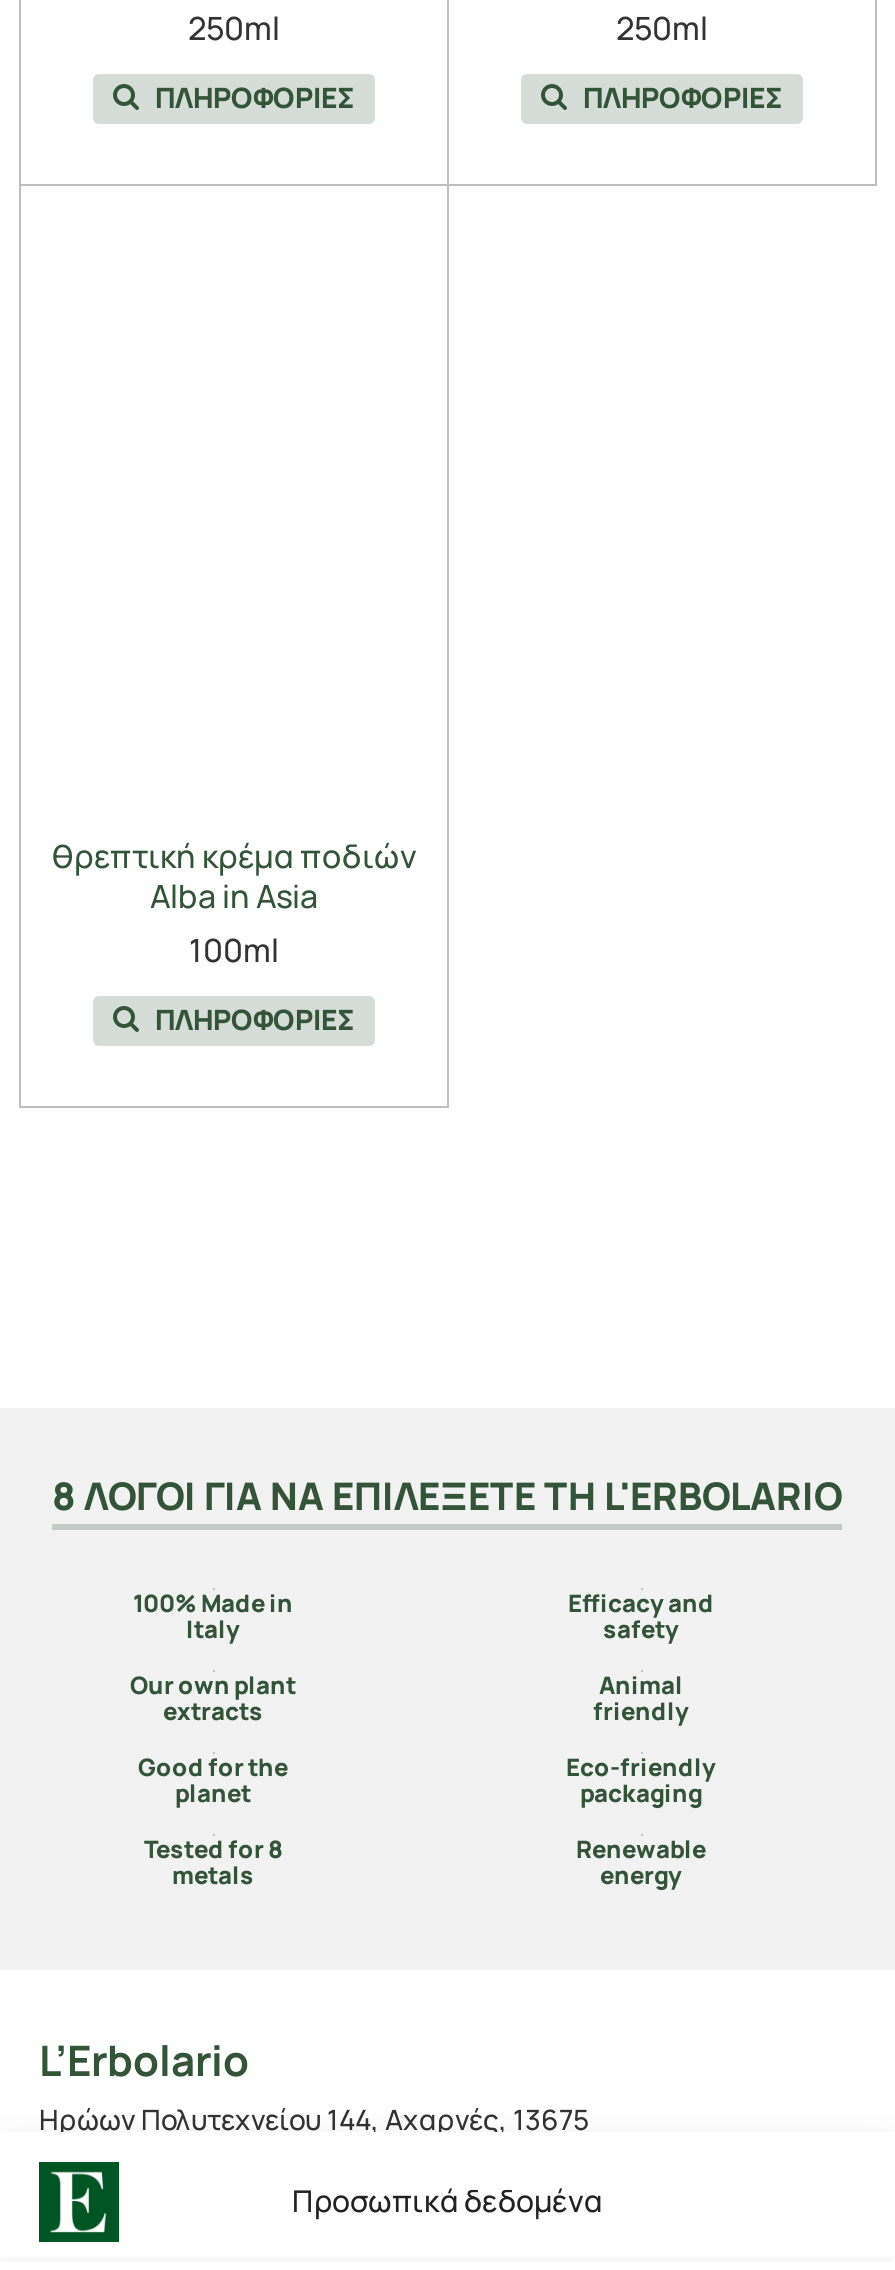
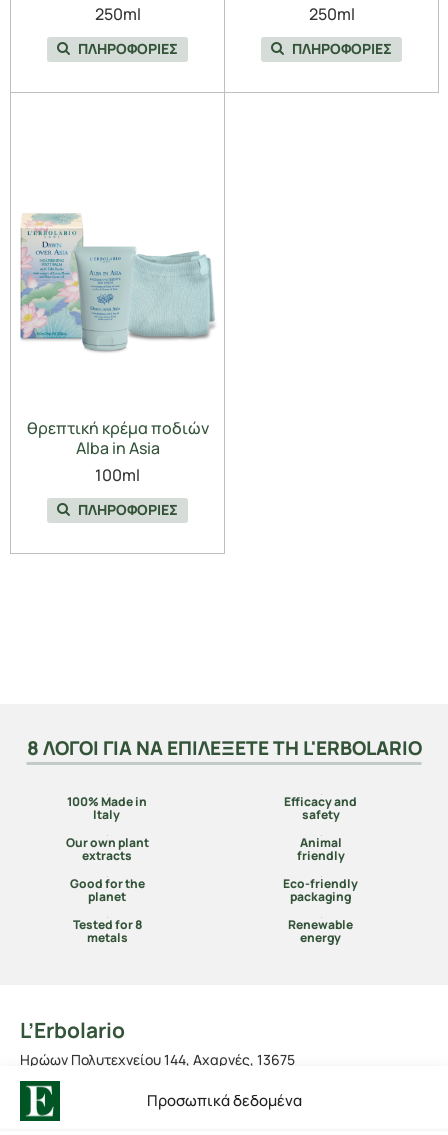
+ [image]
